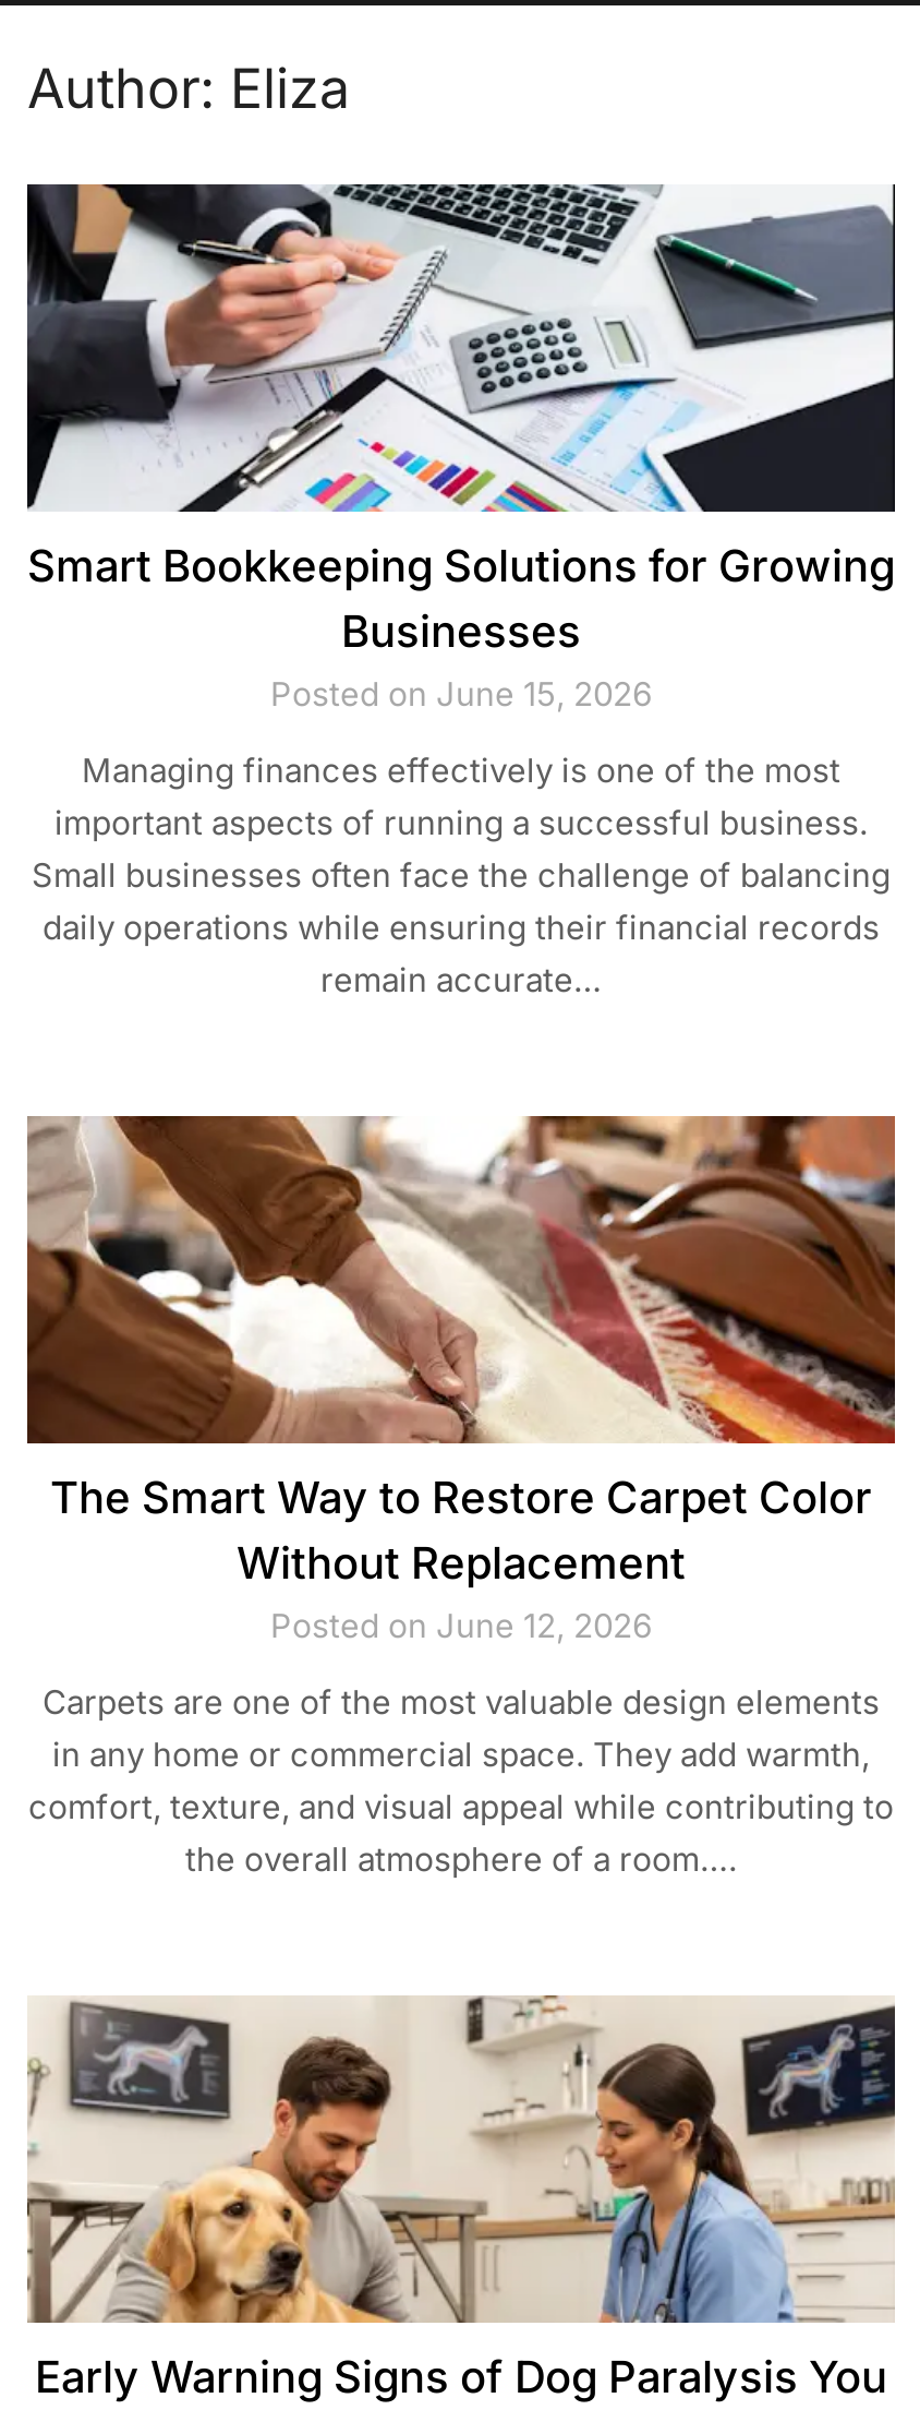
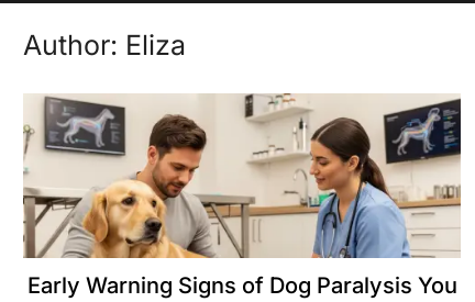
- [image]
- Smart Bookkeeping Solutions for Growing
- Businesses
- Posted on June 15, 2026
- Managing finances effectively is one of the most
- important aspects of running a successful business.
- Small businesses often face the challenge of balancing
- daily operations while ensuring their financial records
- remain accurate…

- [image]
- The Smart Way to Restore Carpet Color
- Without Replacement
- Posted on June 12, 2026
- Carpets are one of the most valuable design elements
- in any home or commercial space. They add warmth,
- comfort, texture, and visual appeal while contributing to
- the overall atmosphere of a room….
